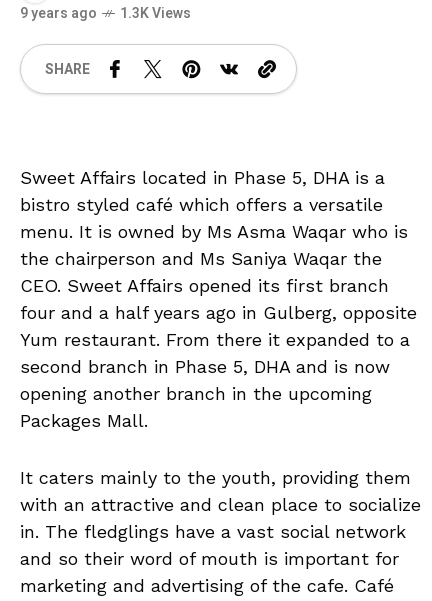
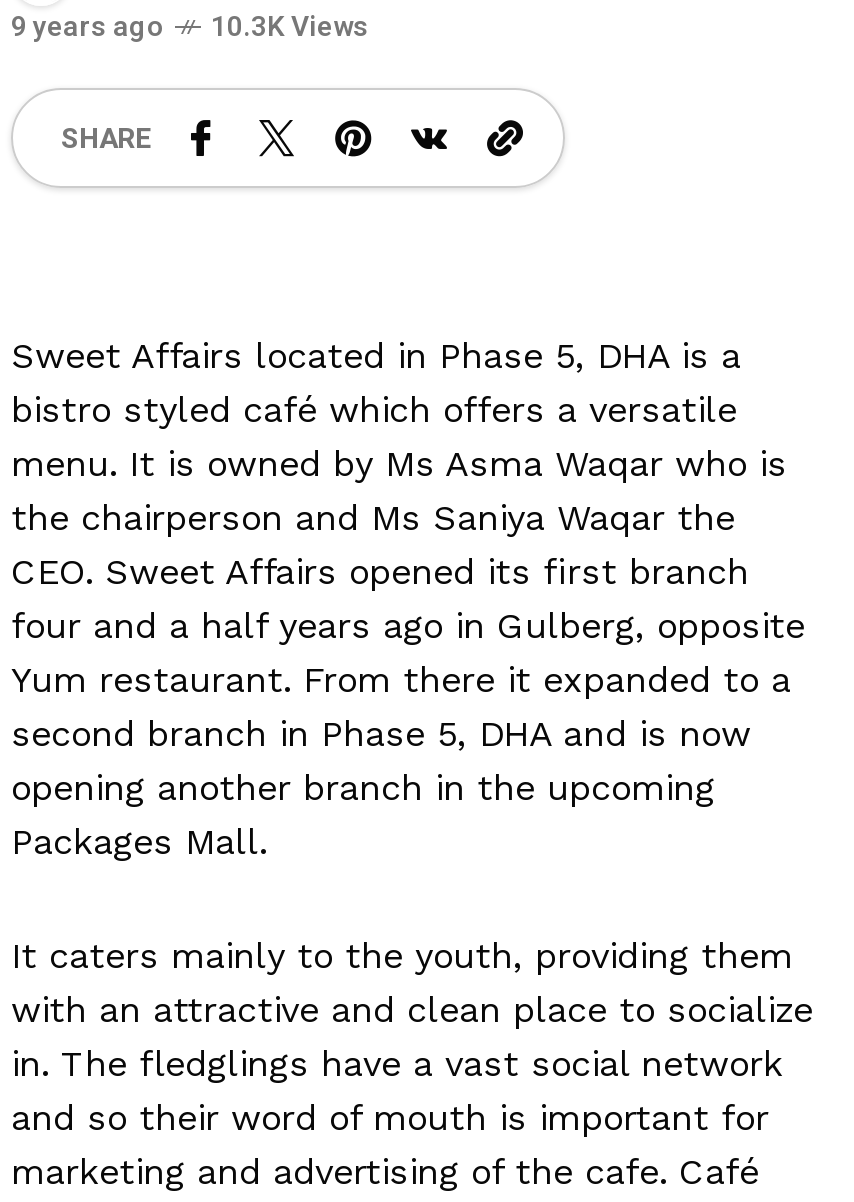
- 9 years ago 1.3K Views
+ 9 years ago 10.3K Views
